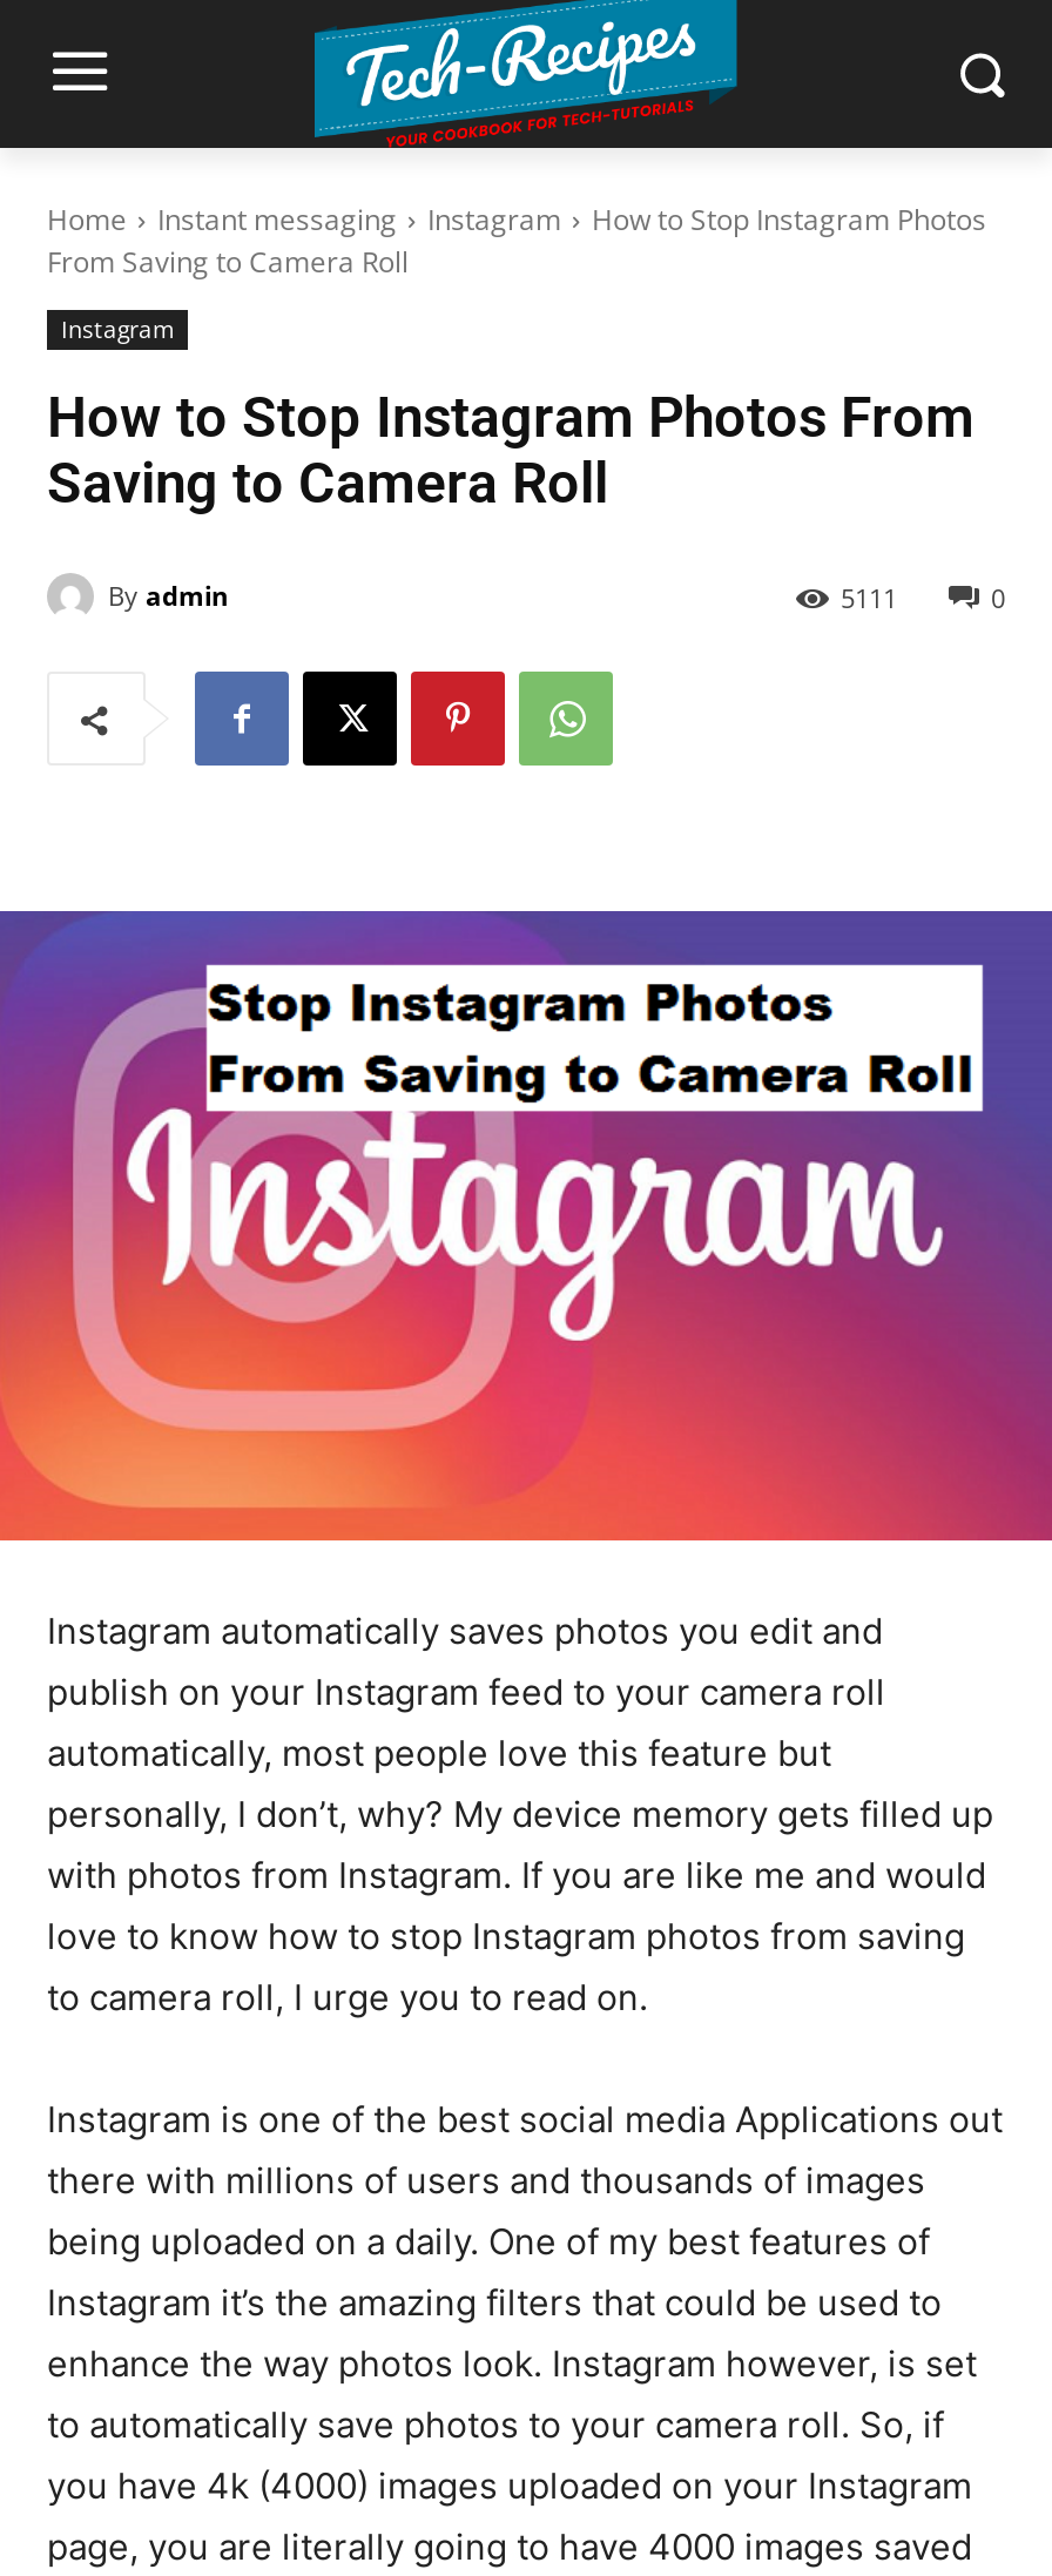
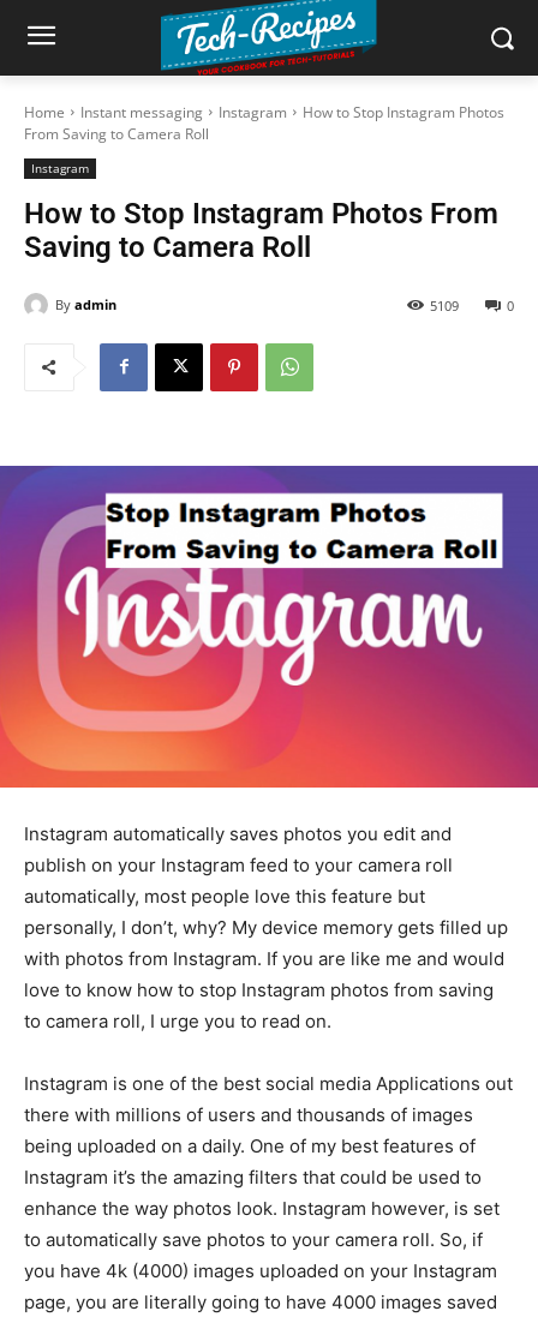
- 5111
+ 5109
